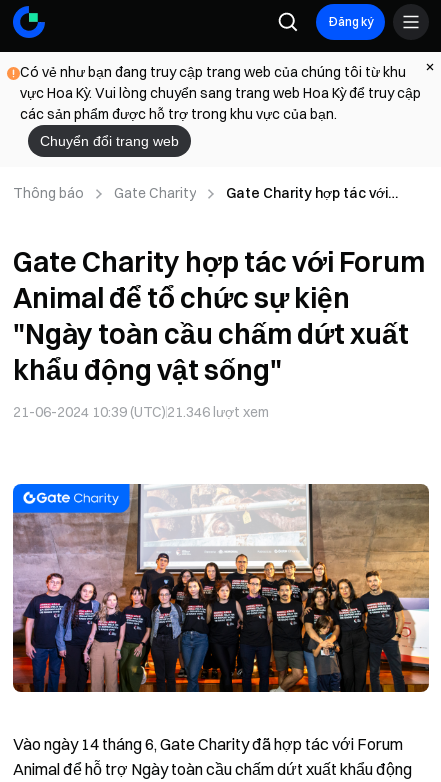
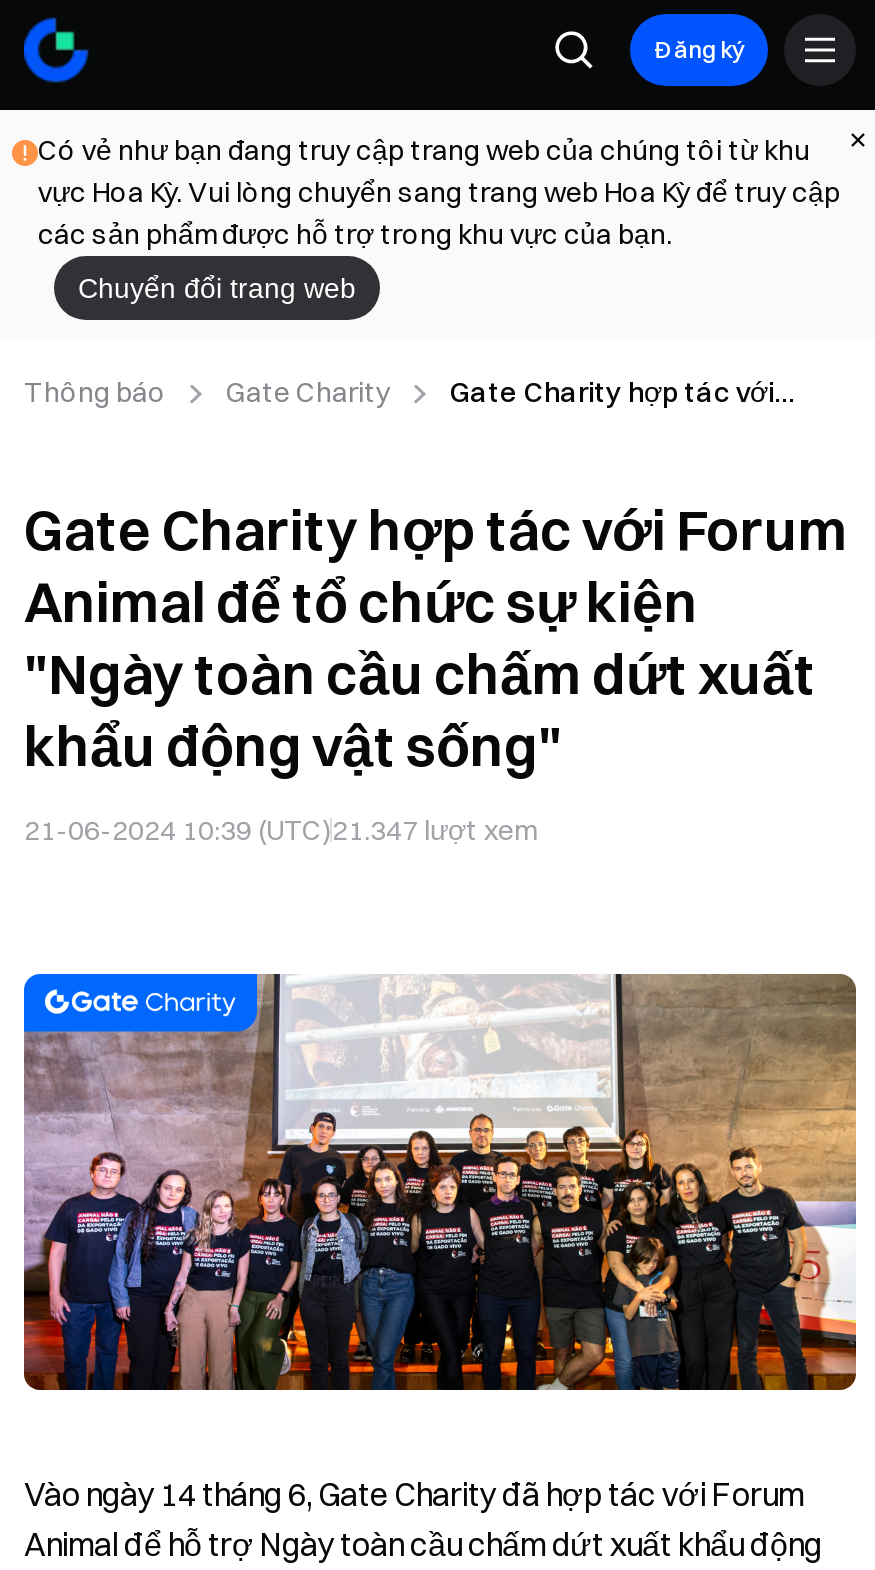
- 21-06-2024 10:39 (UTC)21.346 lượt xem
+ 21-06-2024 10:39 (UTC)21.347 lượt xem
